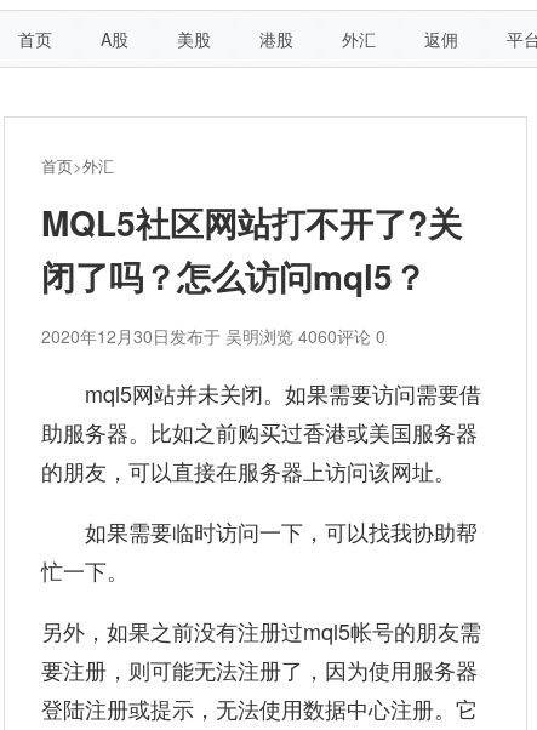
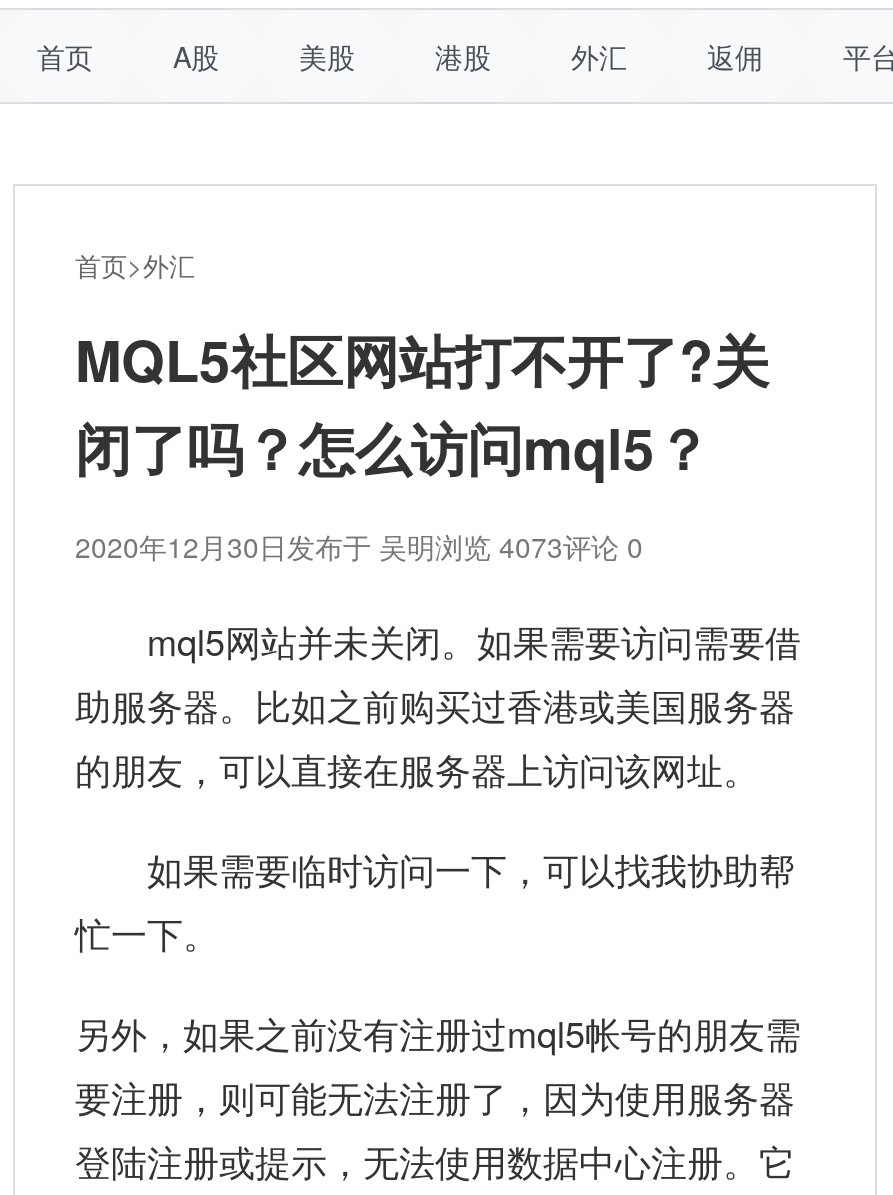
- 2020年12月30日发布于 吴明浏览 4060评论 0
+ 2020年12月30日发布于 吴明浏览 4073评论 0
